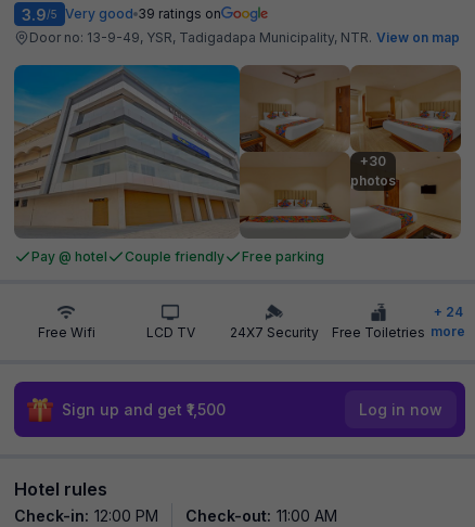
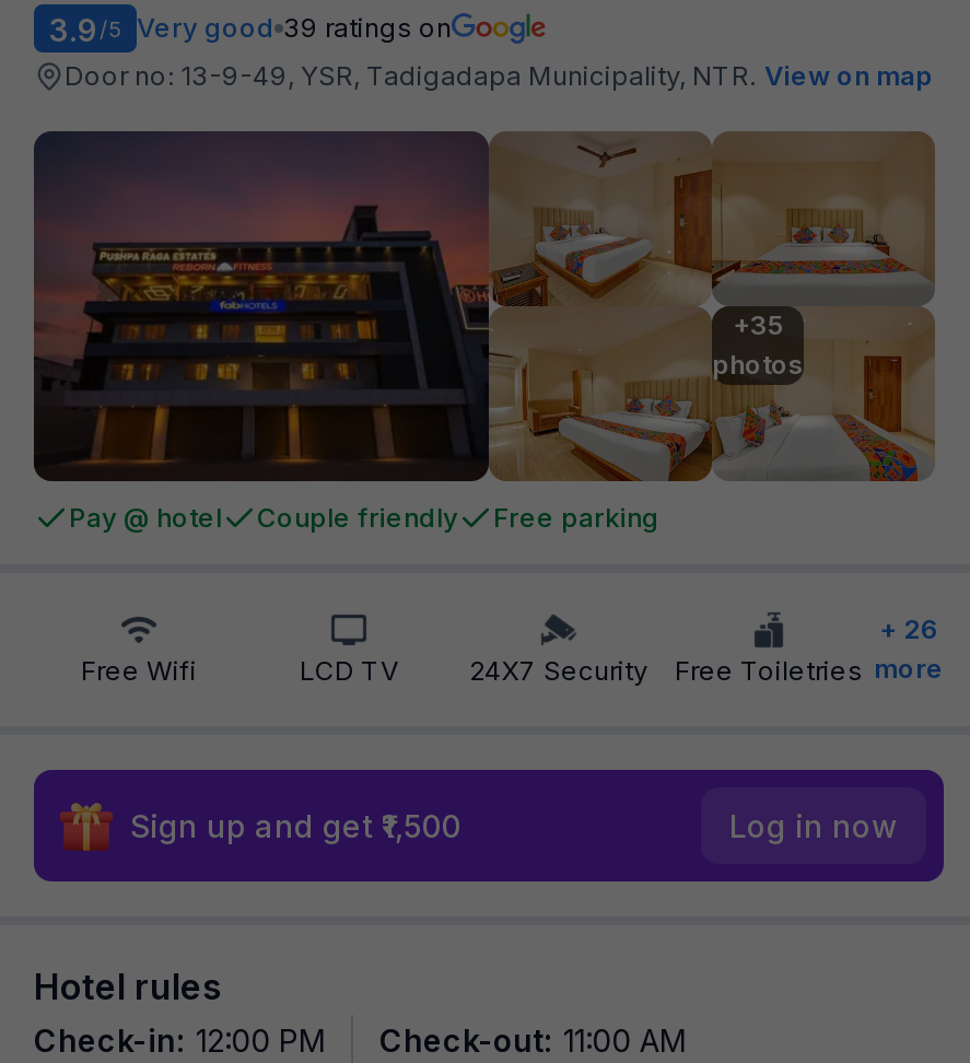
- [image]
- +30
+ [image]
+ +35

- + 24
+ + 26
